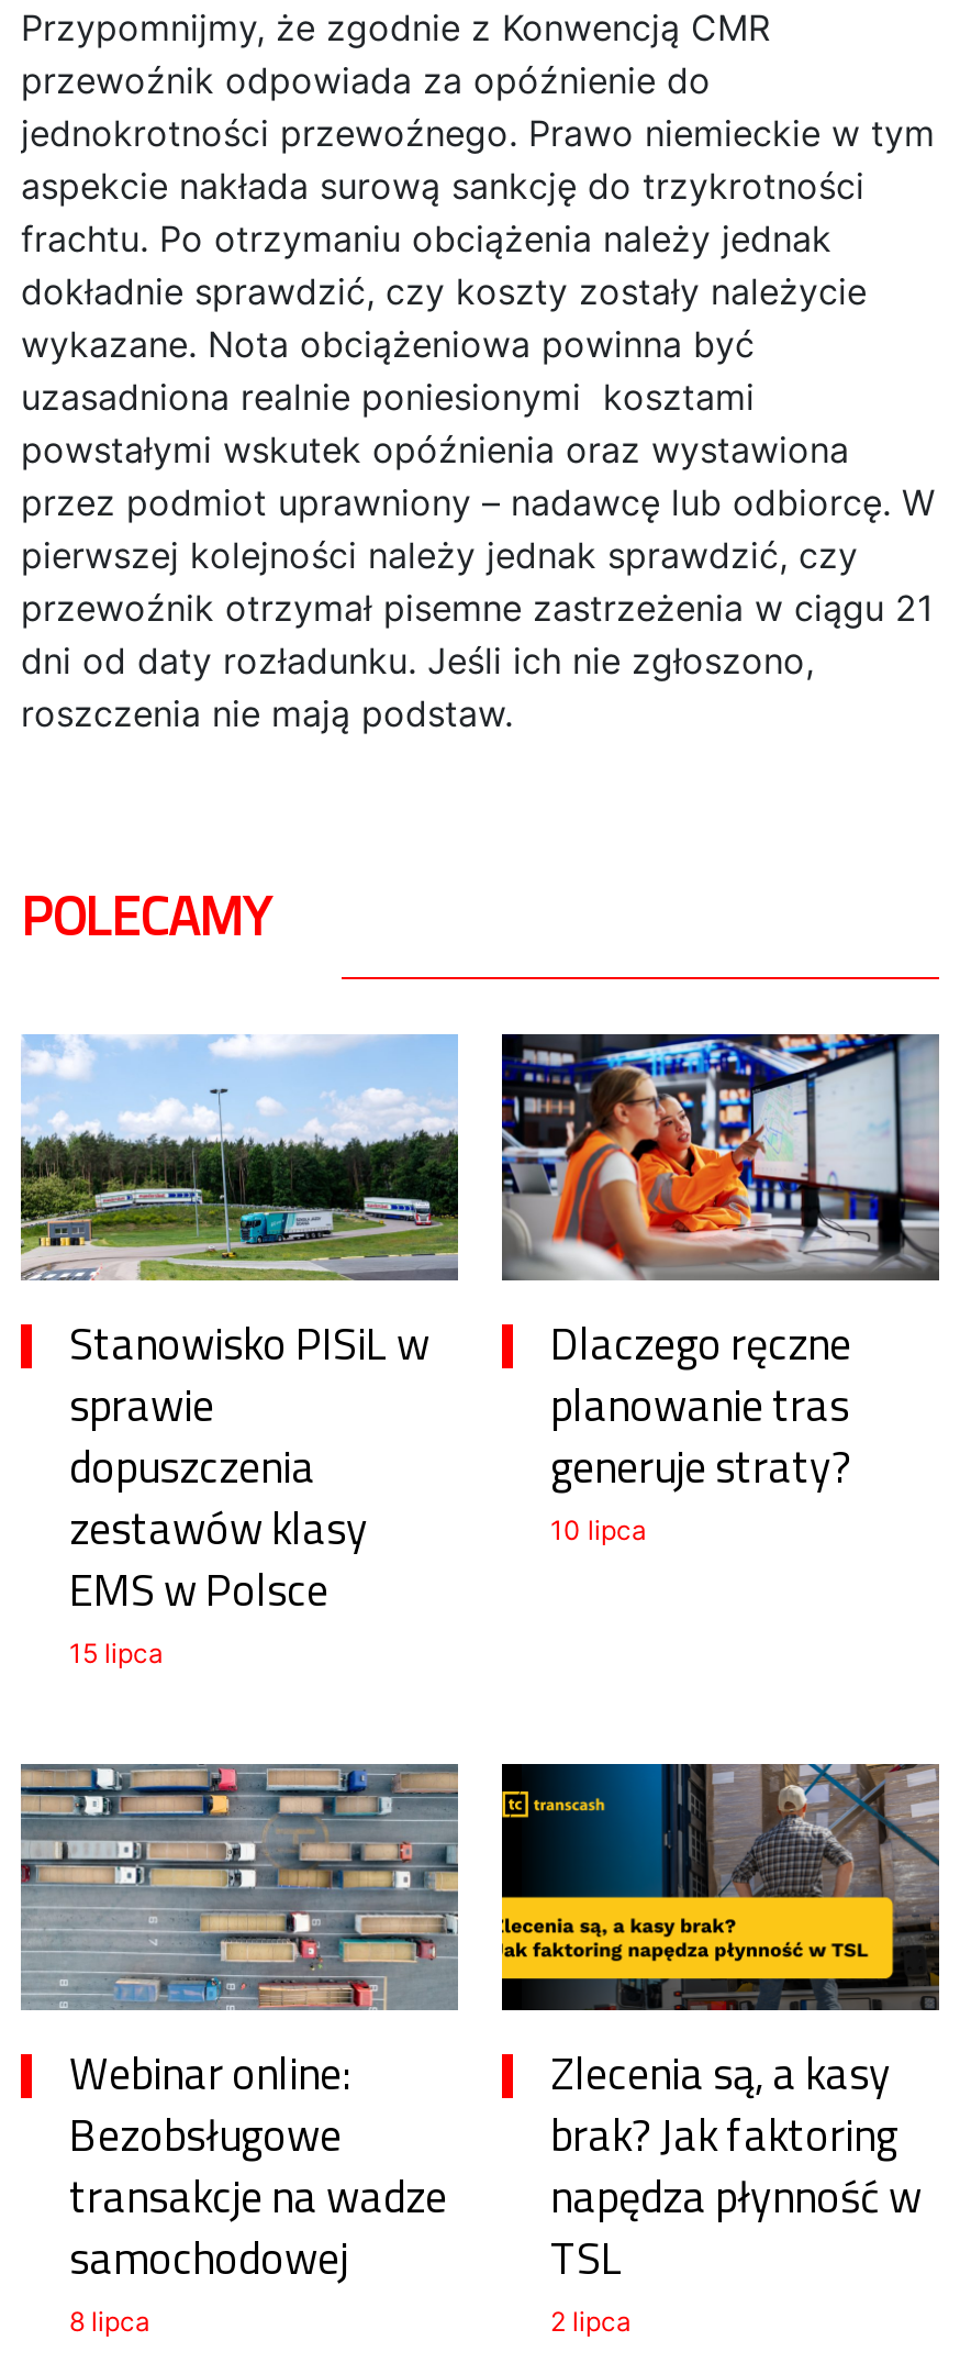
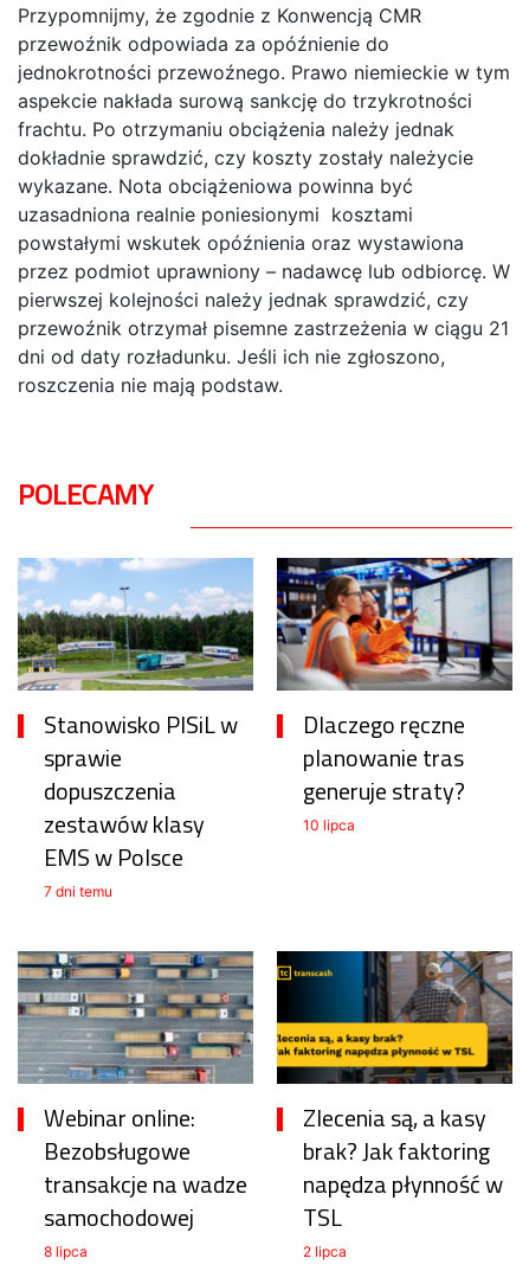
- 15 lipca
+ 7 dni temu
